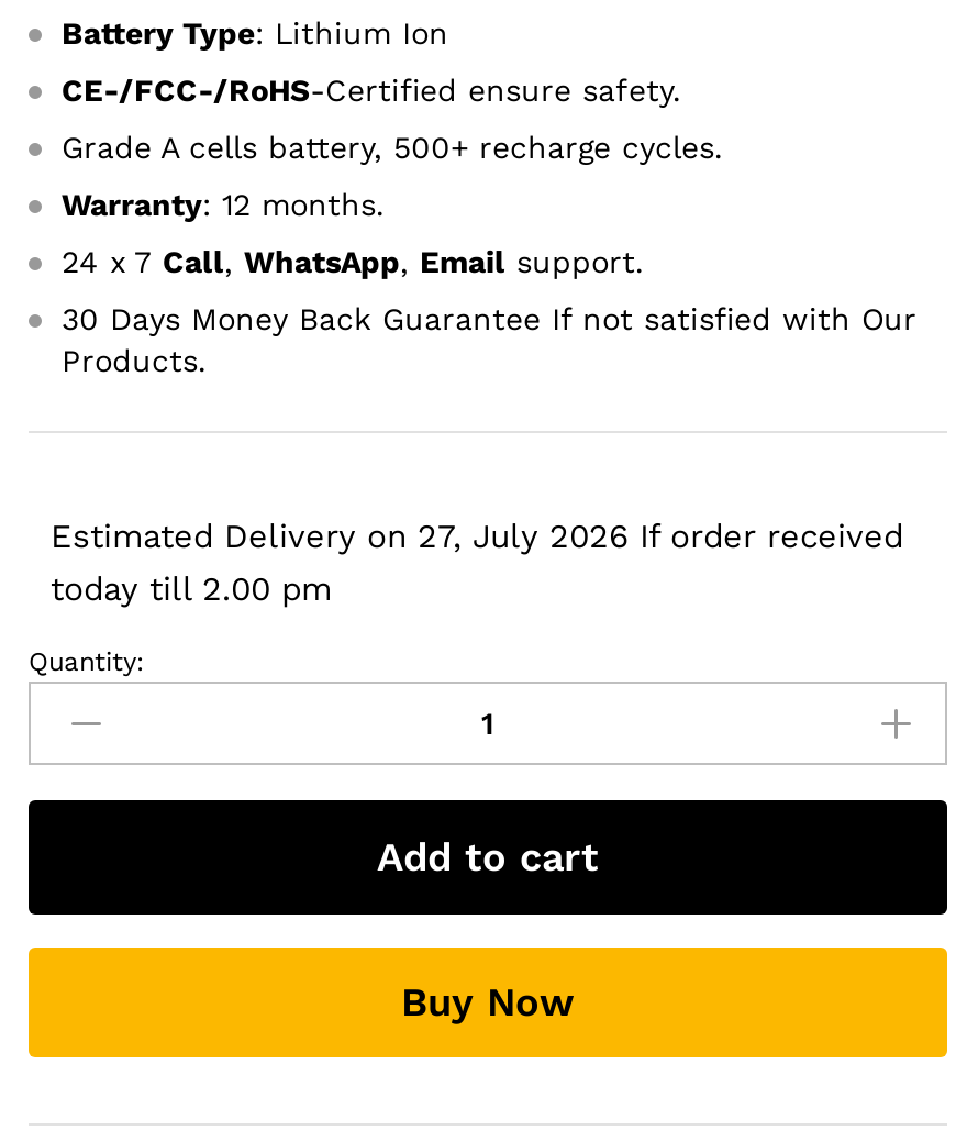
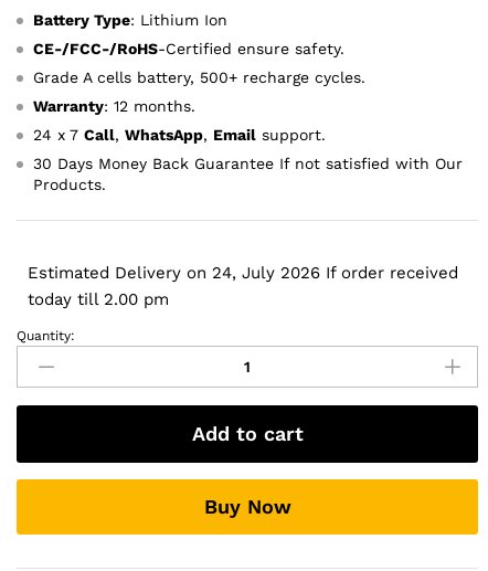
- Estimated Delivery on 27, July 2026 If order received
+ Estimated Delivery on 24, July 2026 If order received
